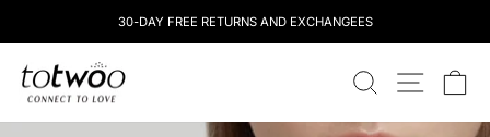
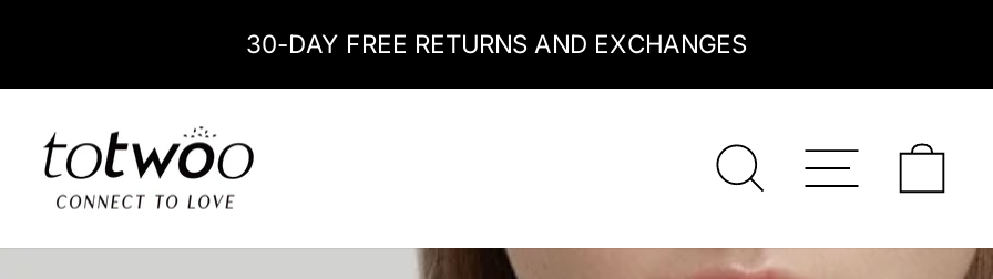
- 30-DAY FREE RETURNS AND EXCHANGEES
+ 30-DAY FREE RETURNS AND EXCHANGES
